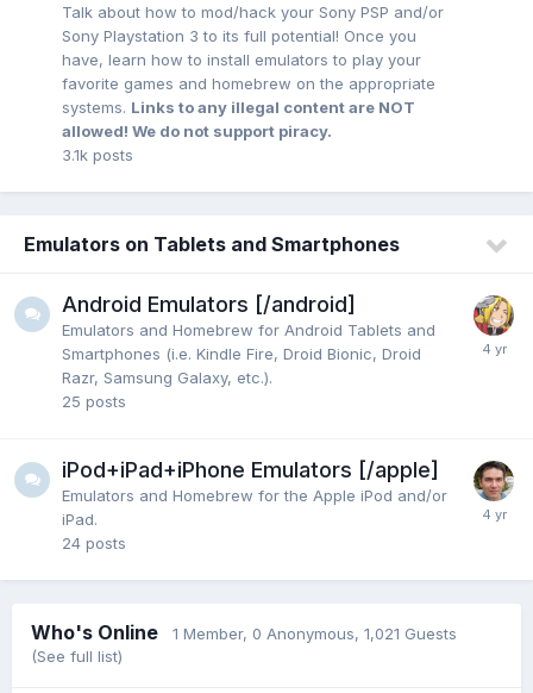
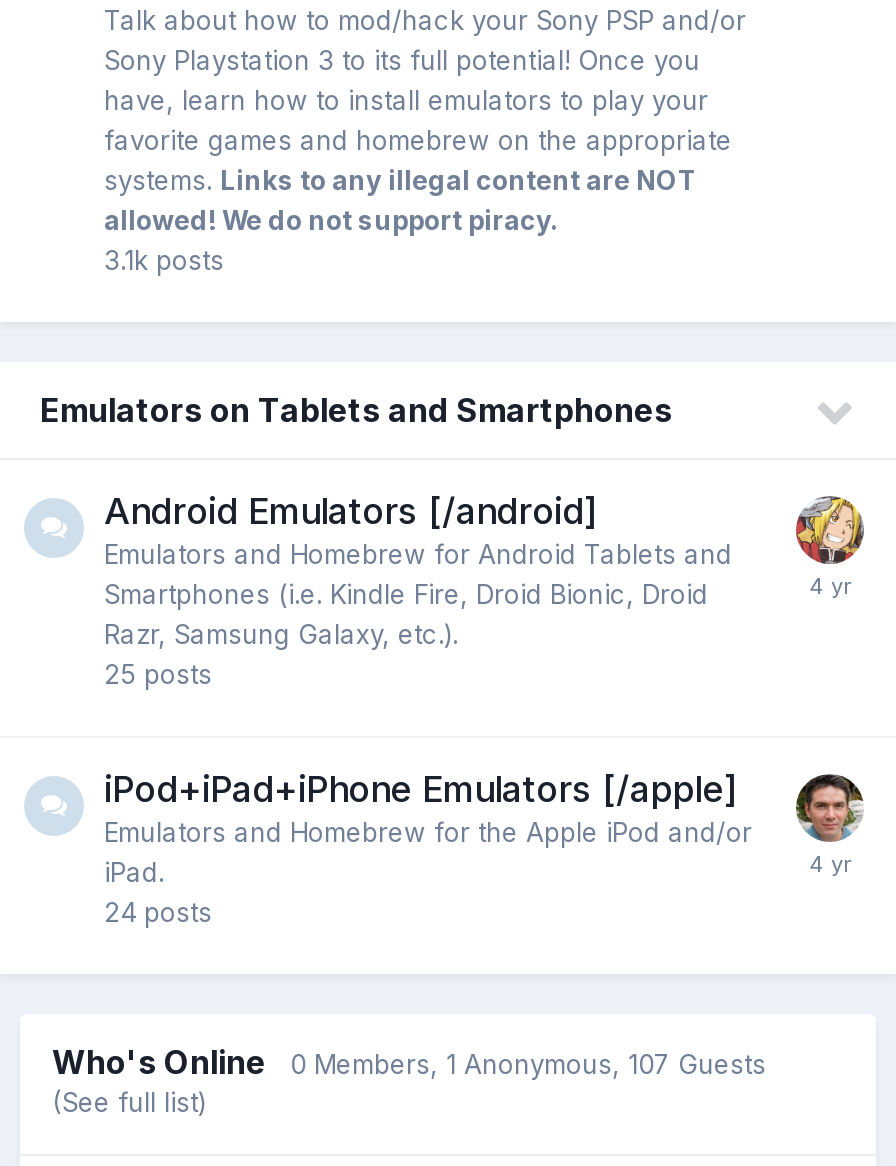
- Who's Online 1 Member, 0 Anonymous, 1,021 Guests
+ Who's Online 0 Members, 1 Anonymous, 107 Guests
